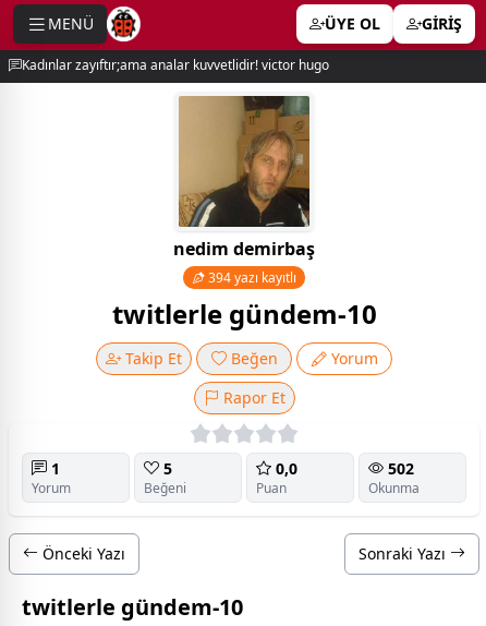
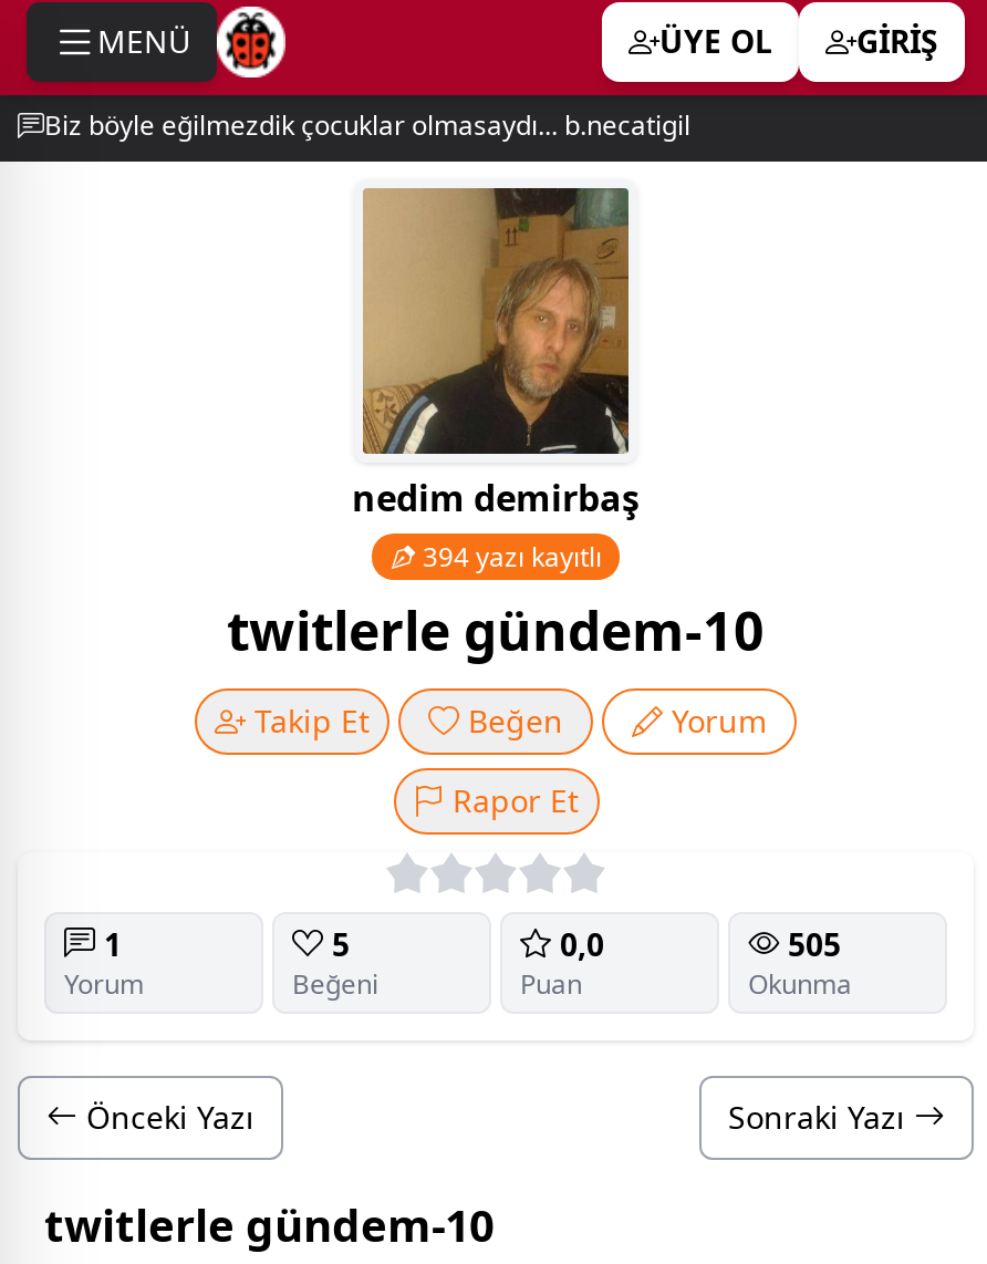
- Kadınlar zayıftır;ama analar kuvvetlidir! victor hugo
+ Biz böyle eğilmezdik çocuklar olmasaydı... b.necatigil

- 502
+ 505
